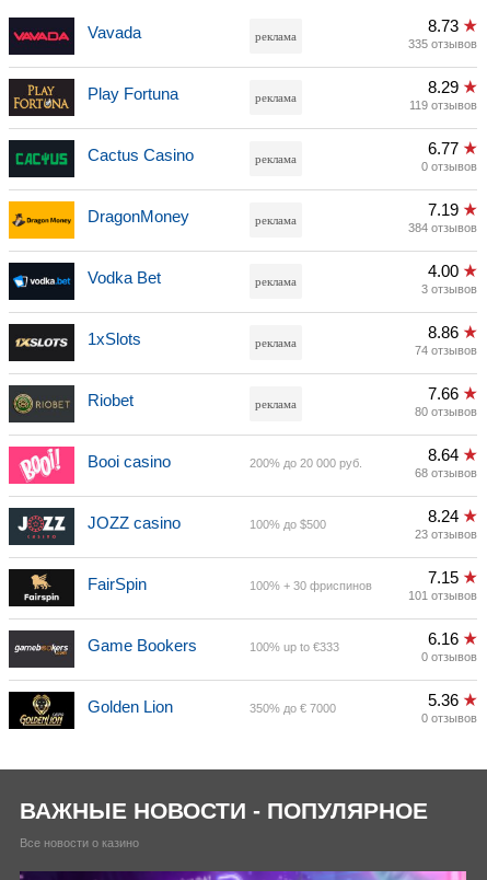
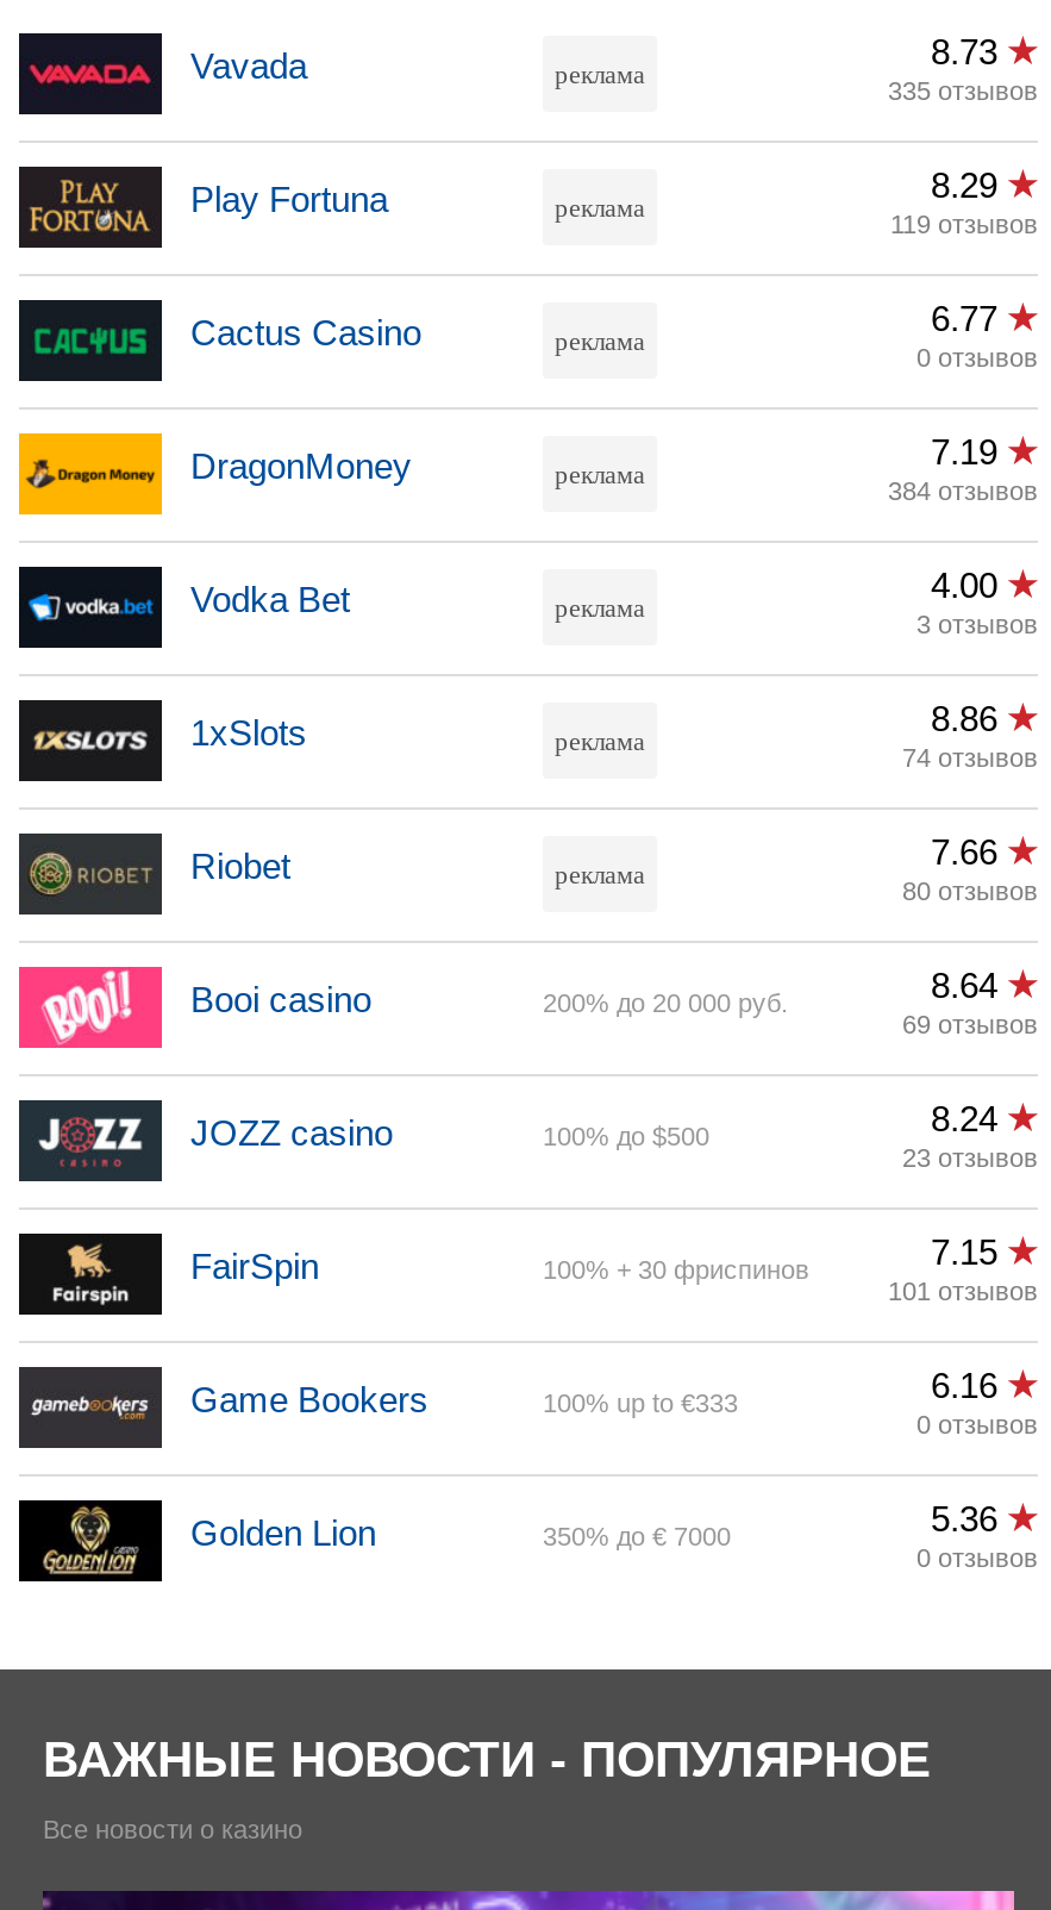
- 68 отзывов
+ 69 отзывов
